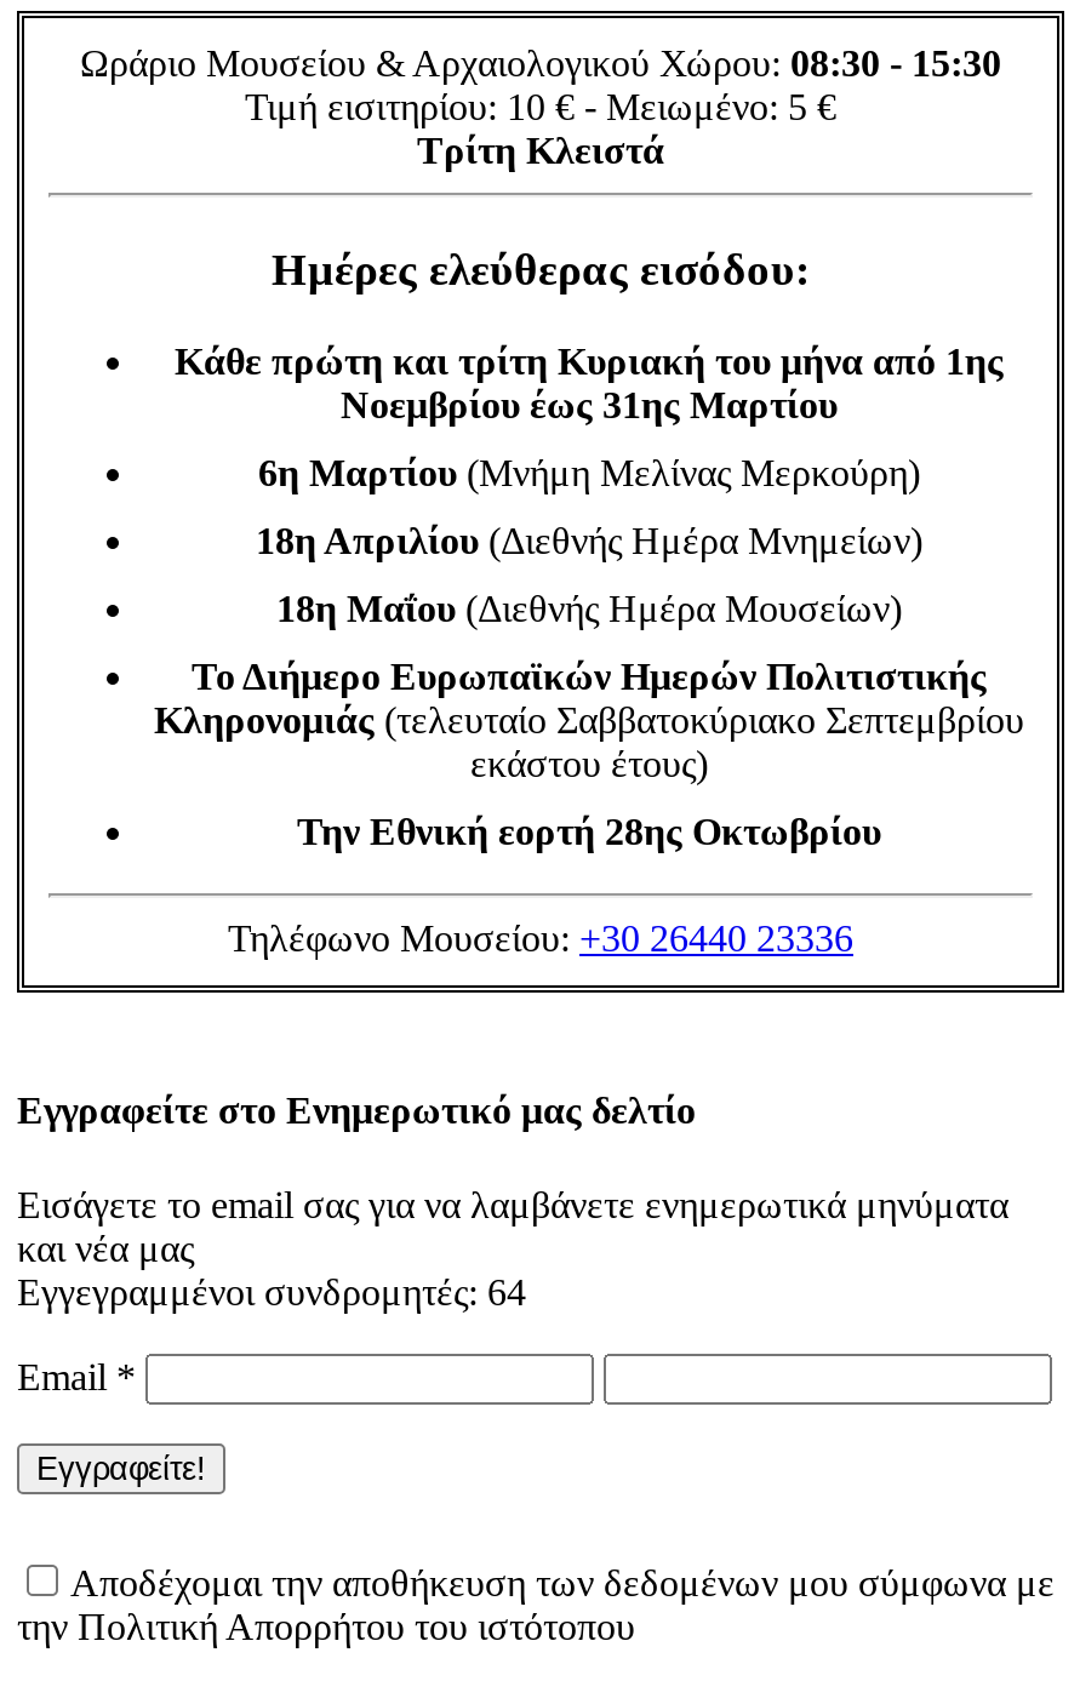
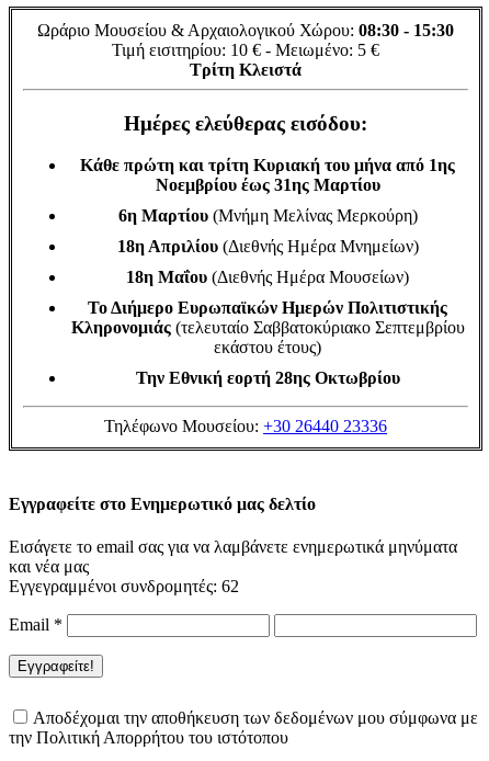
- Εγγεγραμμένοι συνδρομητές: 64
+ Εγγεγραμμένοι συνδρομητές: 62
